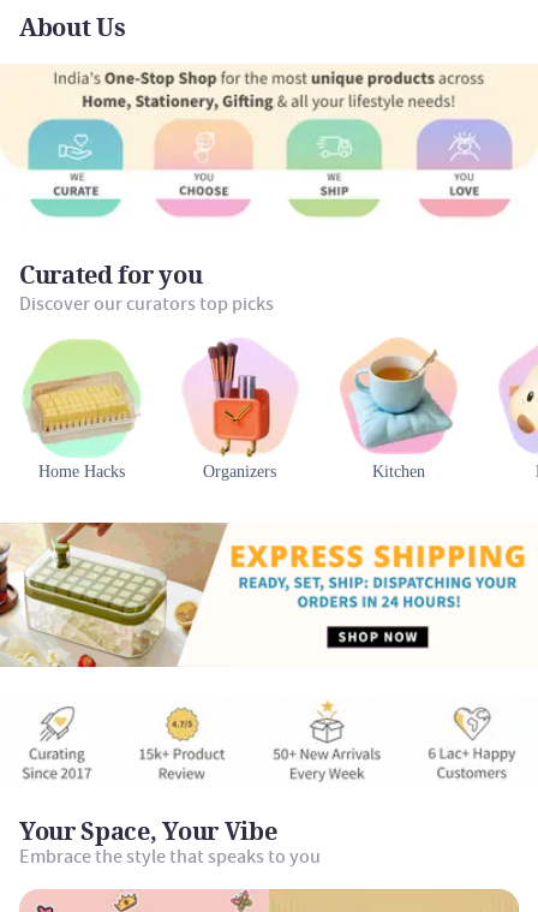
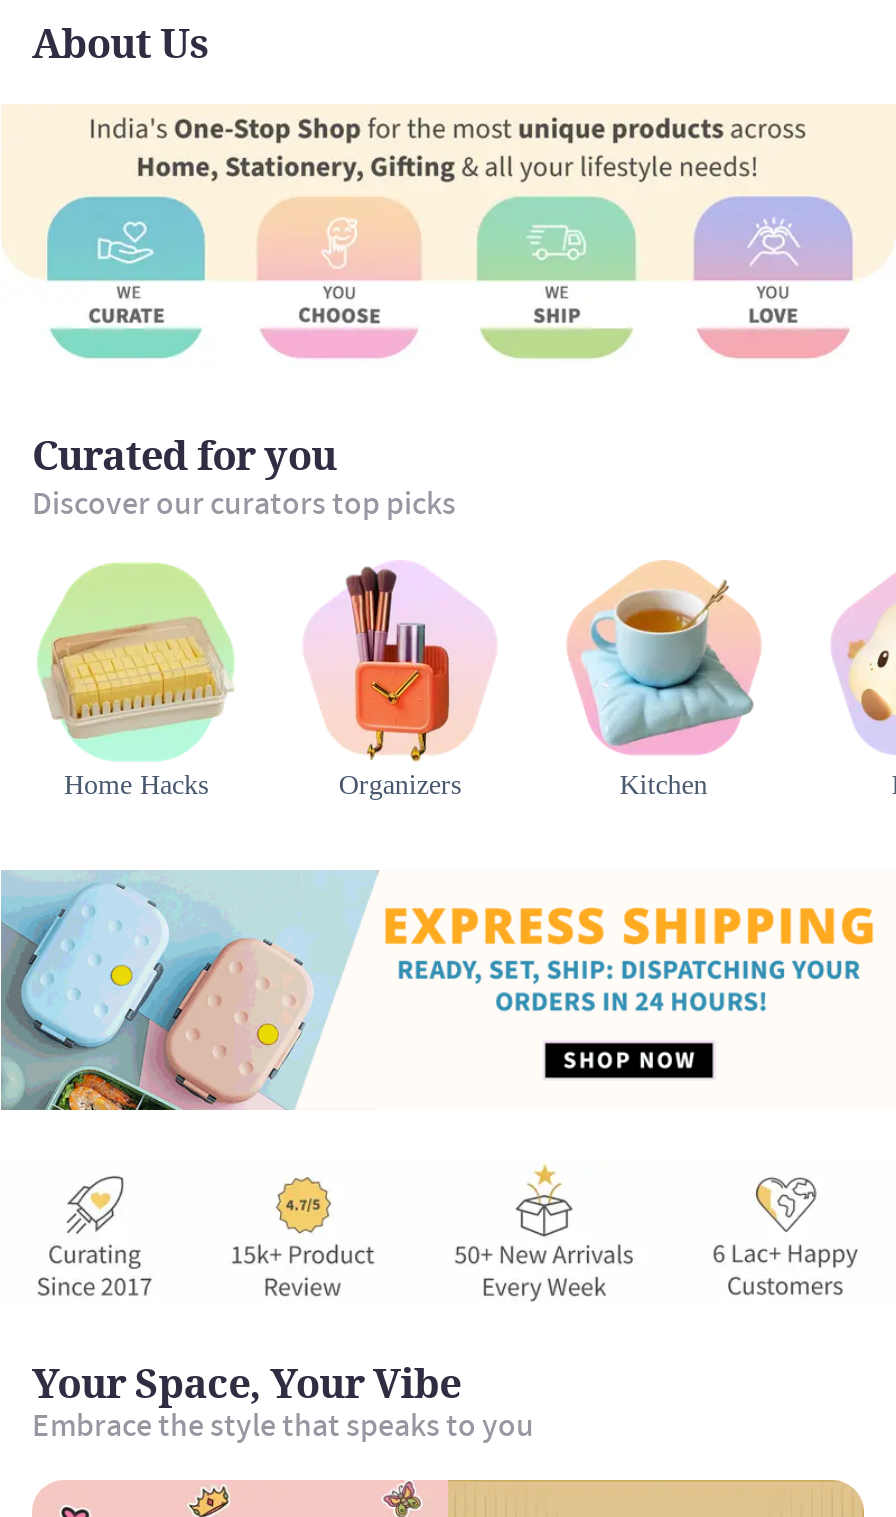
- [image]
+ [image]
